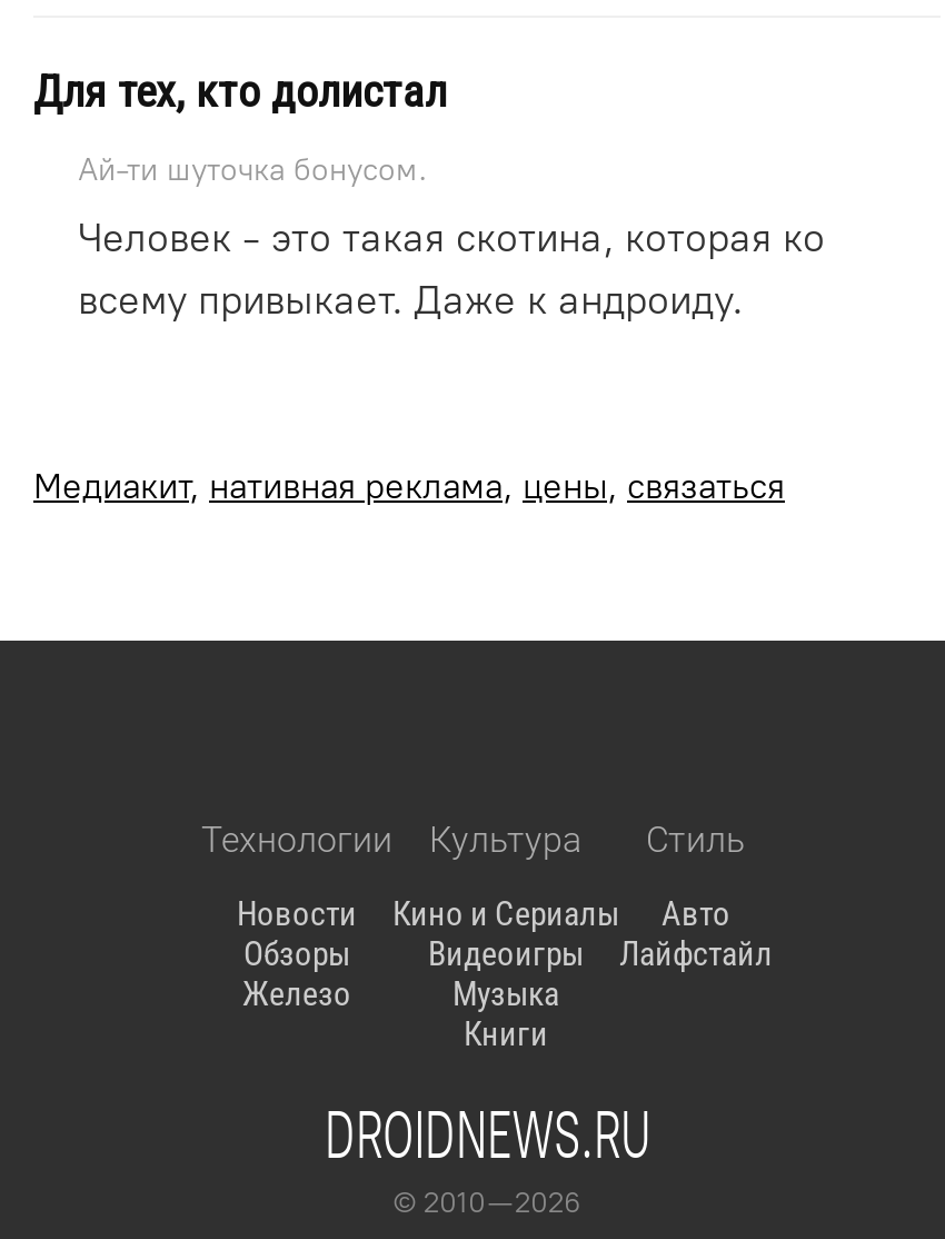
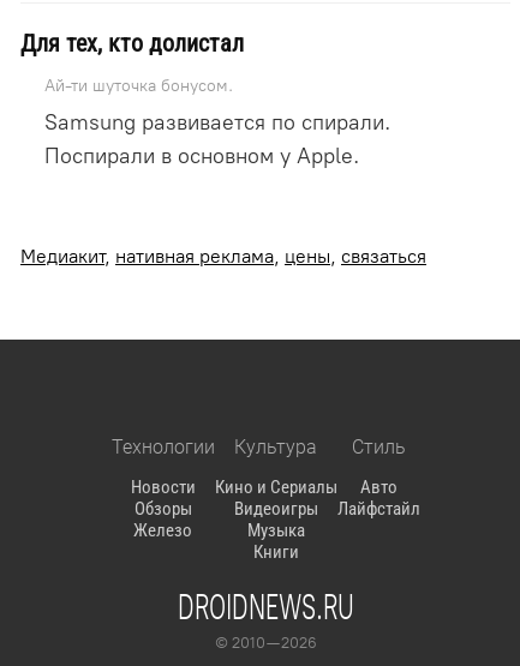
- Человек - это такая скотина, которая ко
- всему привыкает. Даже к андроиду.
+ Samsung развивается по спирали.
+ Поспирали в основном у Apple.
